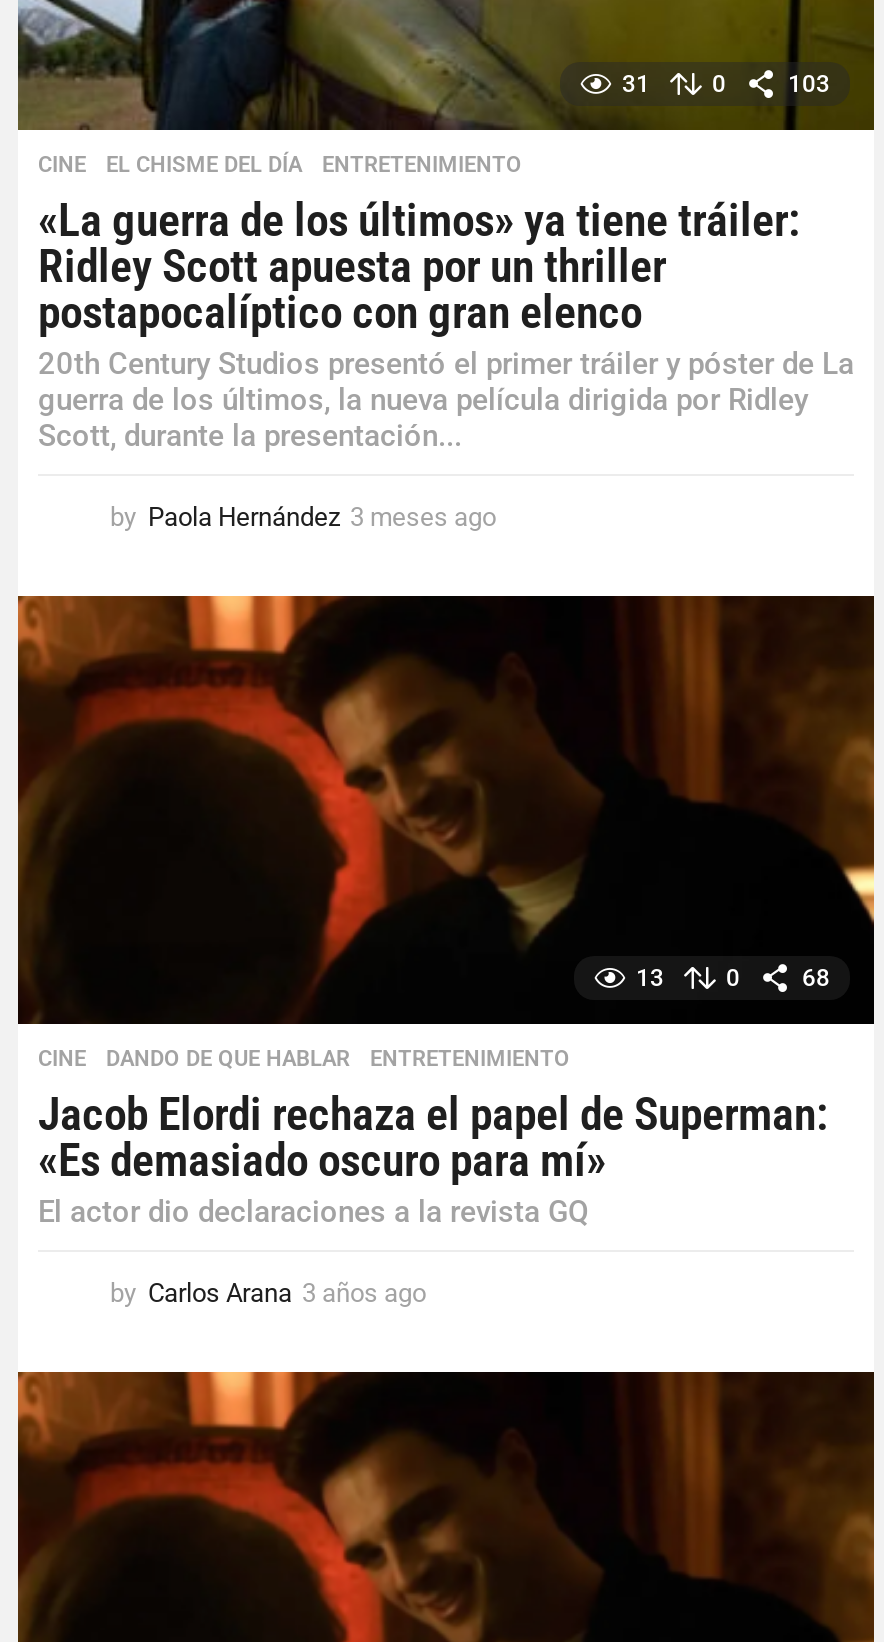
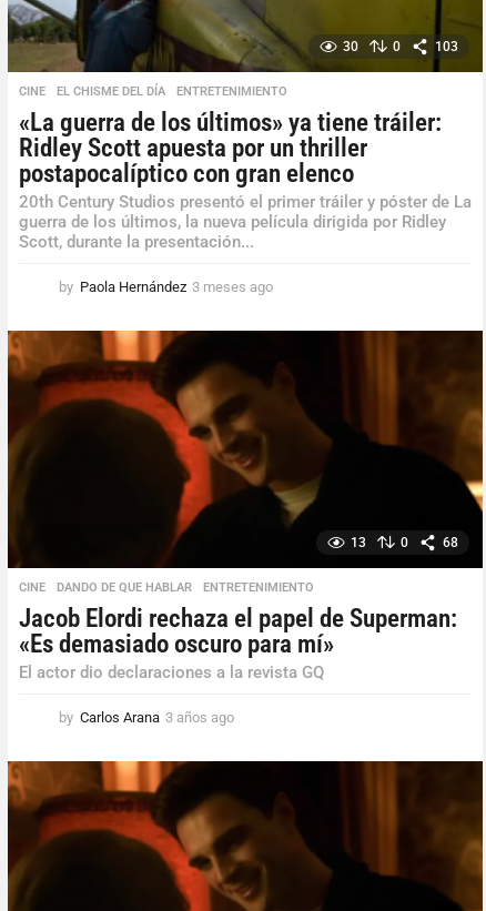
- 31
+ 30
